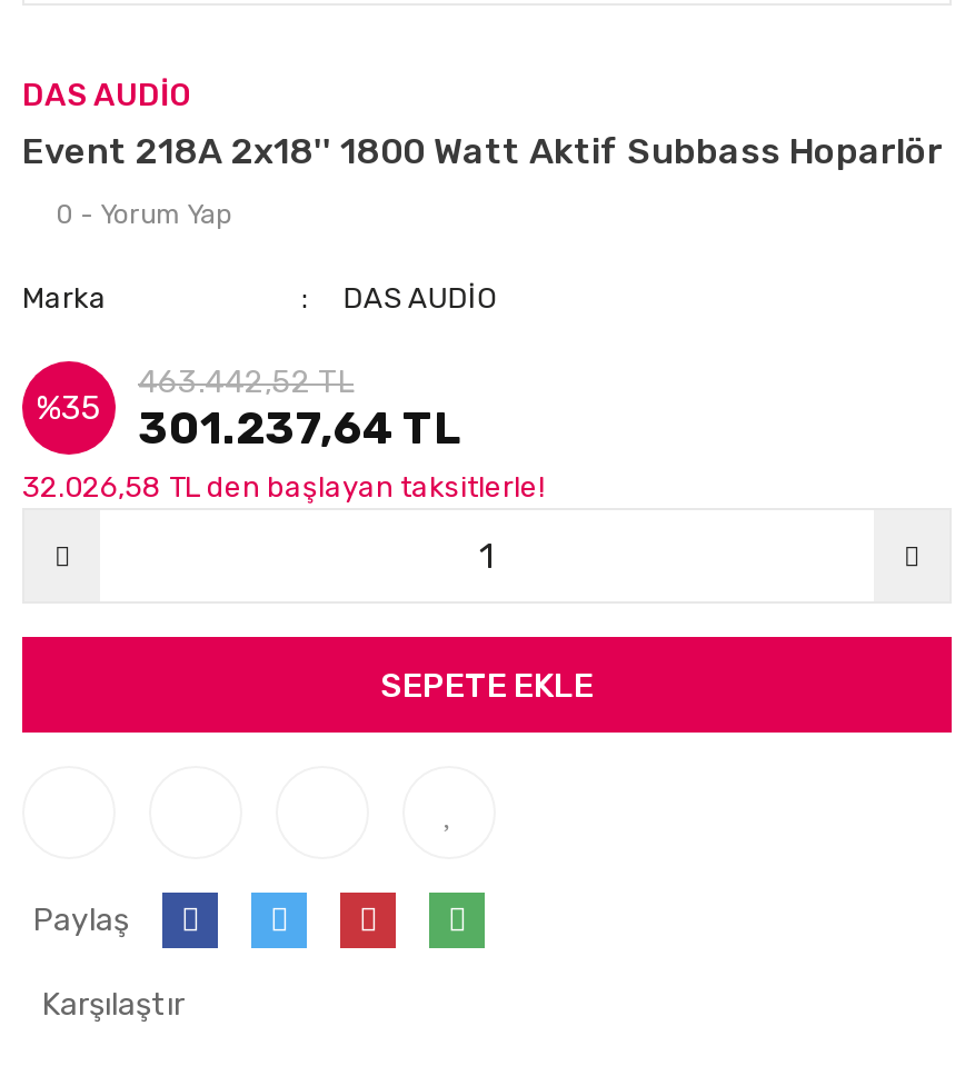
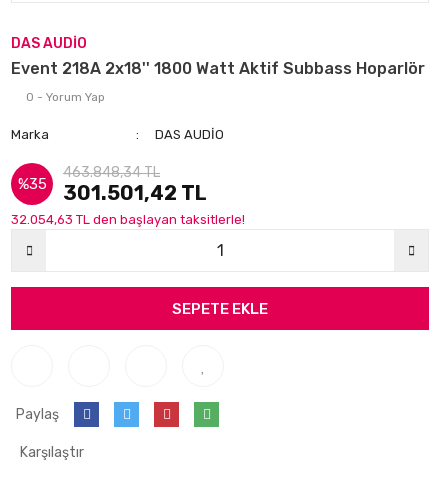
- 463.442,52 TL
+ 463.848,34 TL

- %35 301.237,64 TL
+ %35 301.501,42 TL

- 32.026,58 TL den başlayan taksitlerle!
+ 32.054,63 TL den başlayan taksitlerle!
